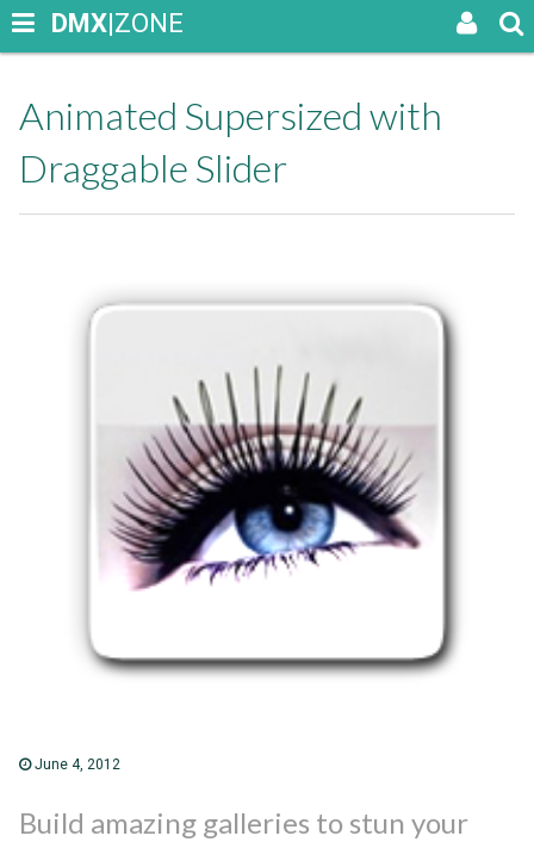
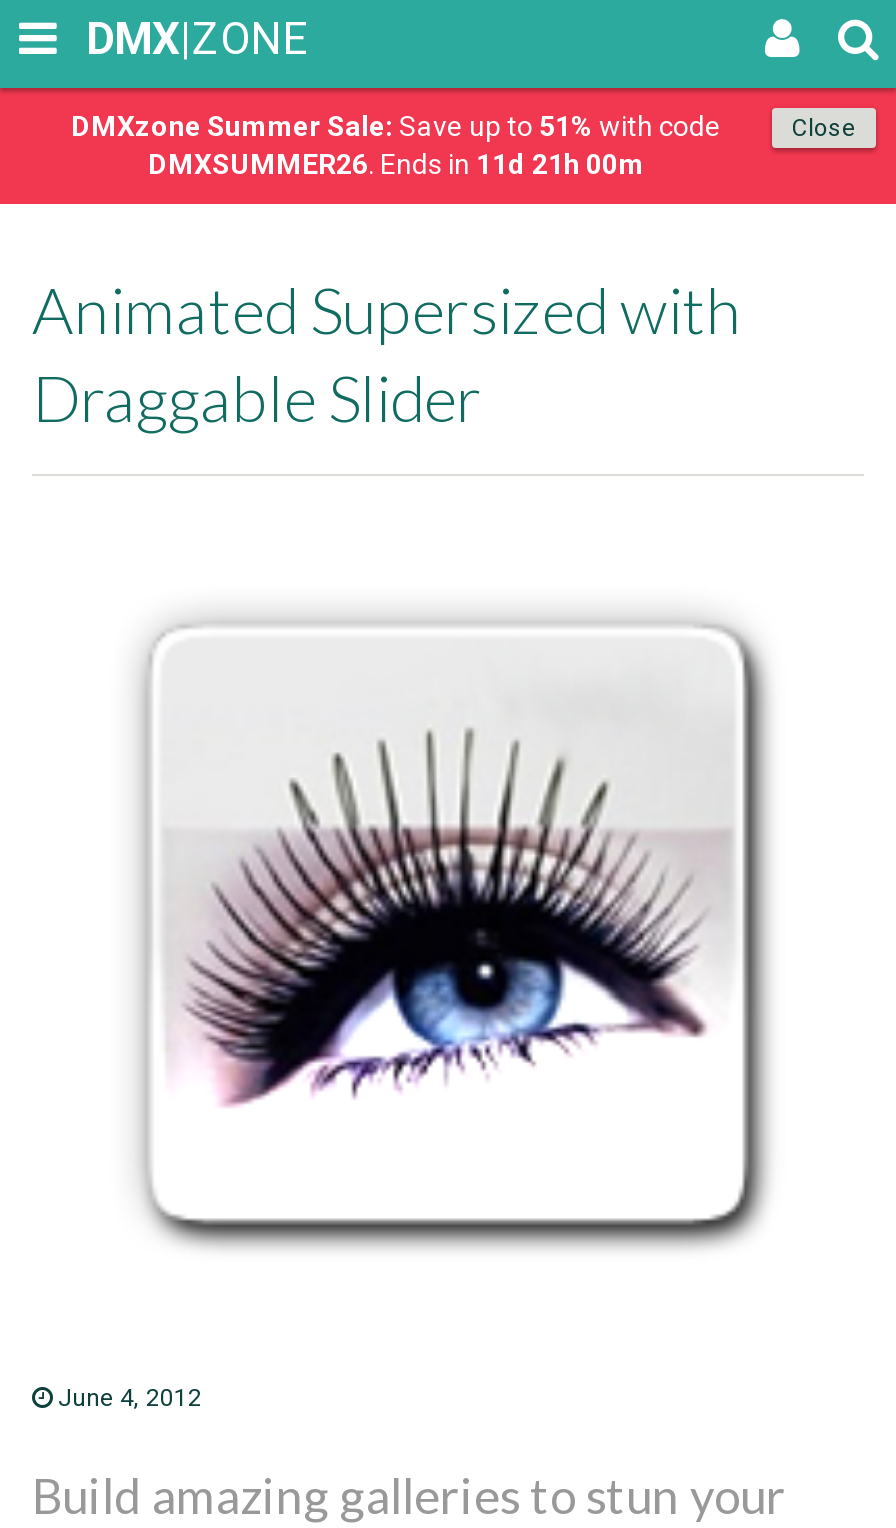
+ [image]
+ Close
+ DMXzone Summer Sale: Save up to 51% with code
+ DMXSUMMER26. Ends in 11d 21h 00m
